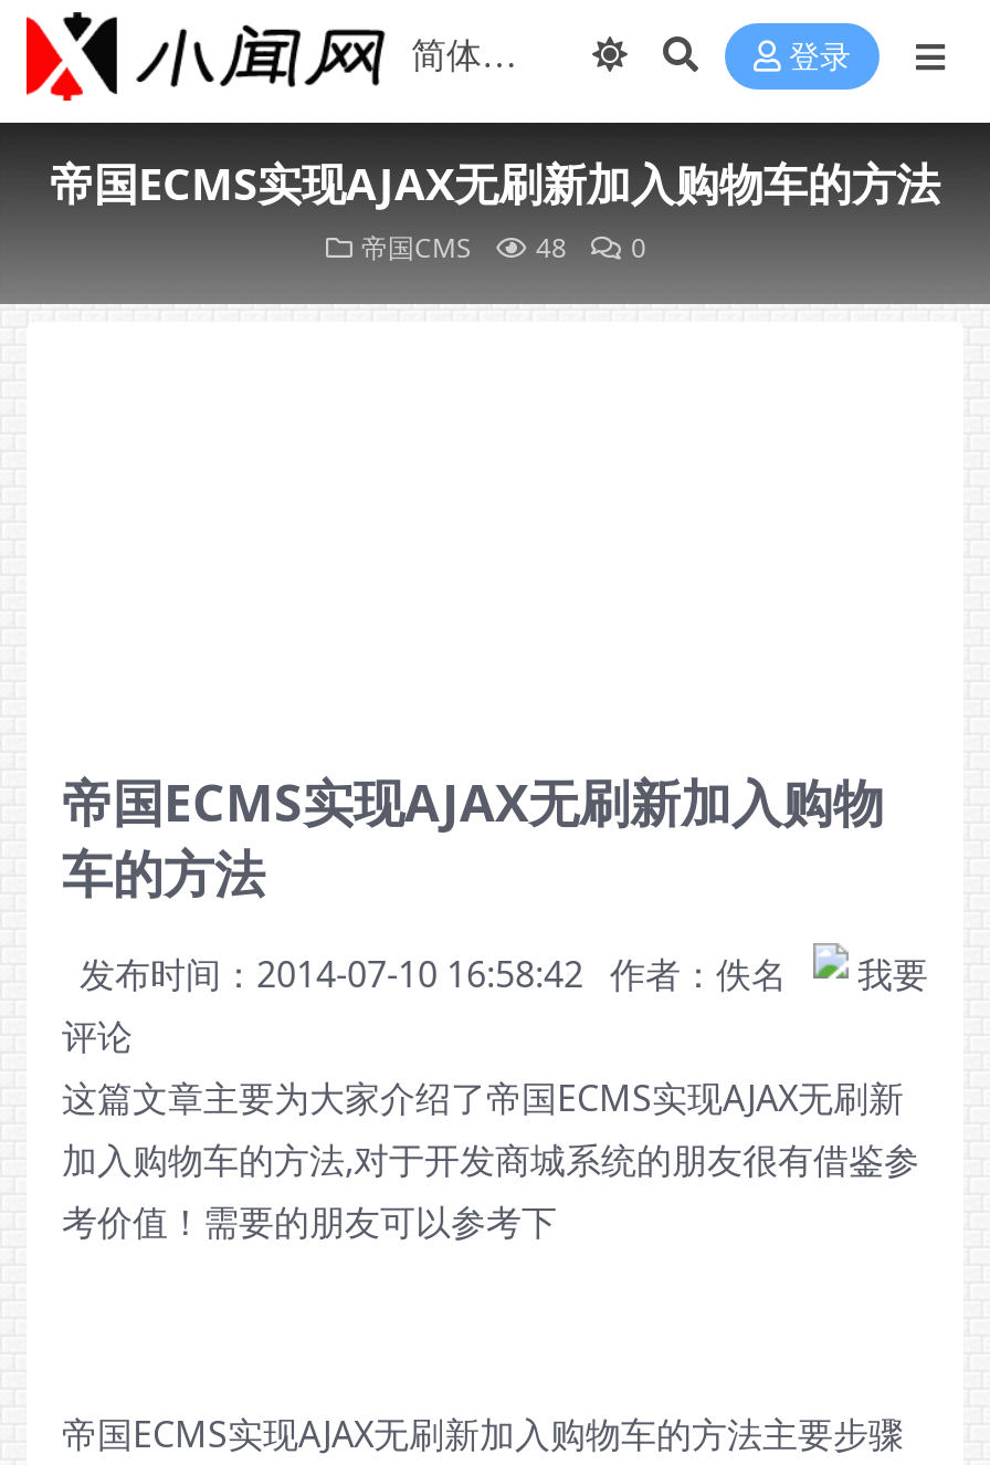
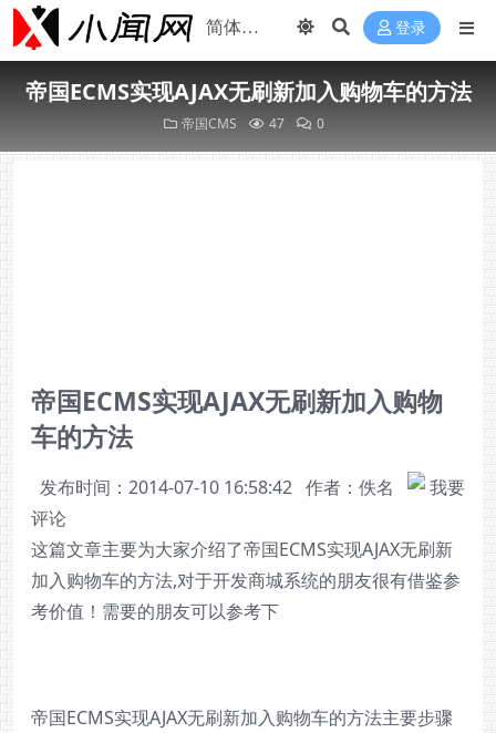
- 帝国CMS 48 0
+ 帝国CMS 47 0
